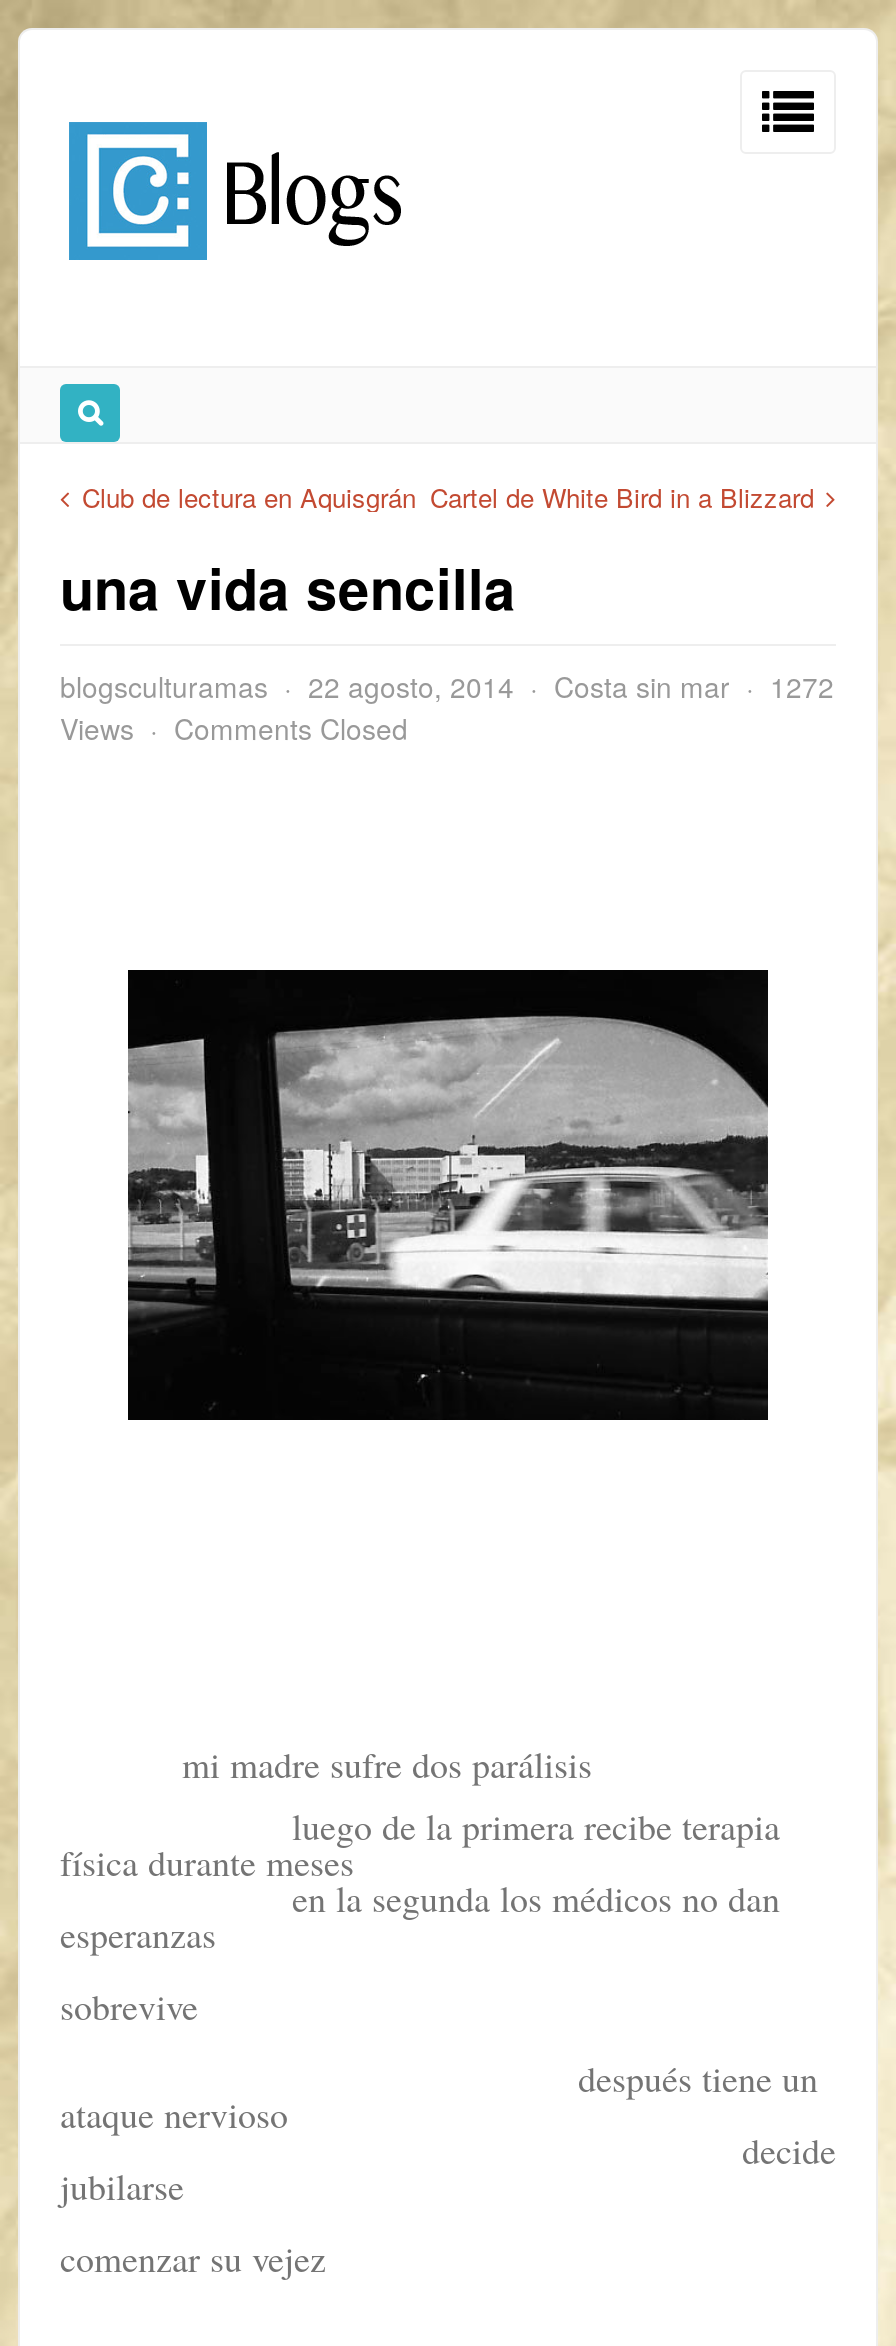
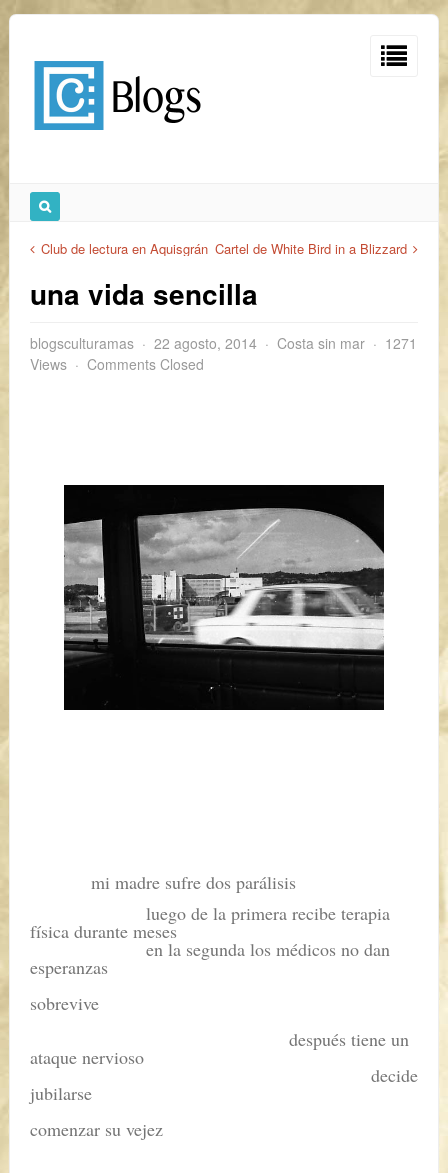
- blogsculturamas 22 agosto, 2014 Costa sin mar 1272
+ blogsculturamas 22 agosto, 2014 Costa sin mar 1271
